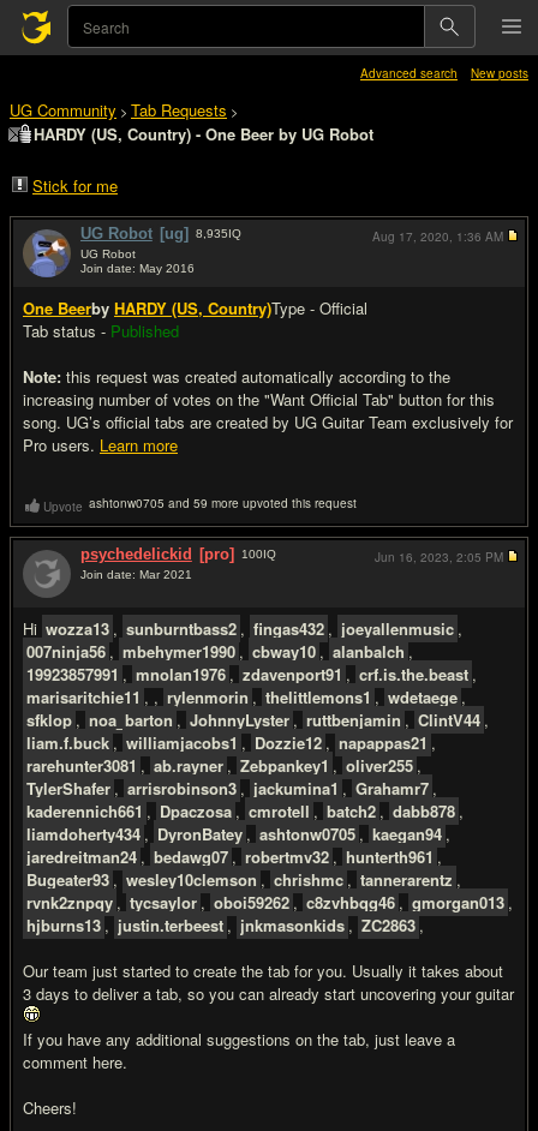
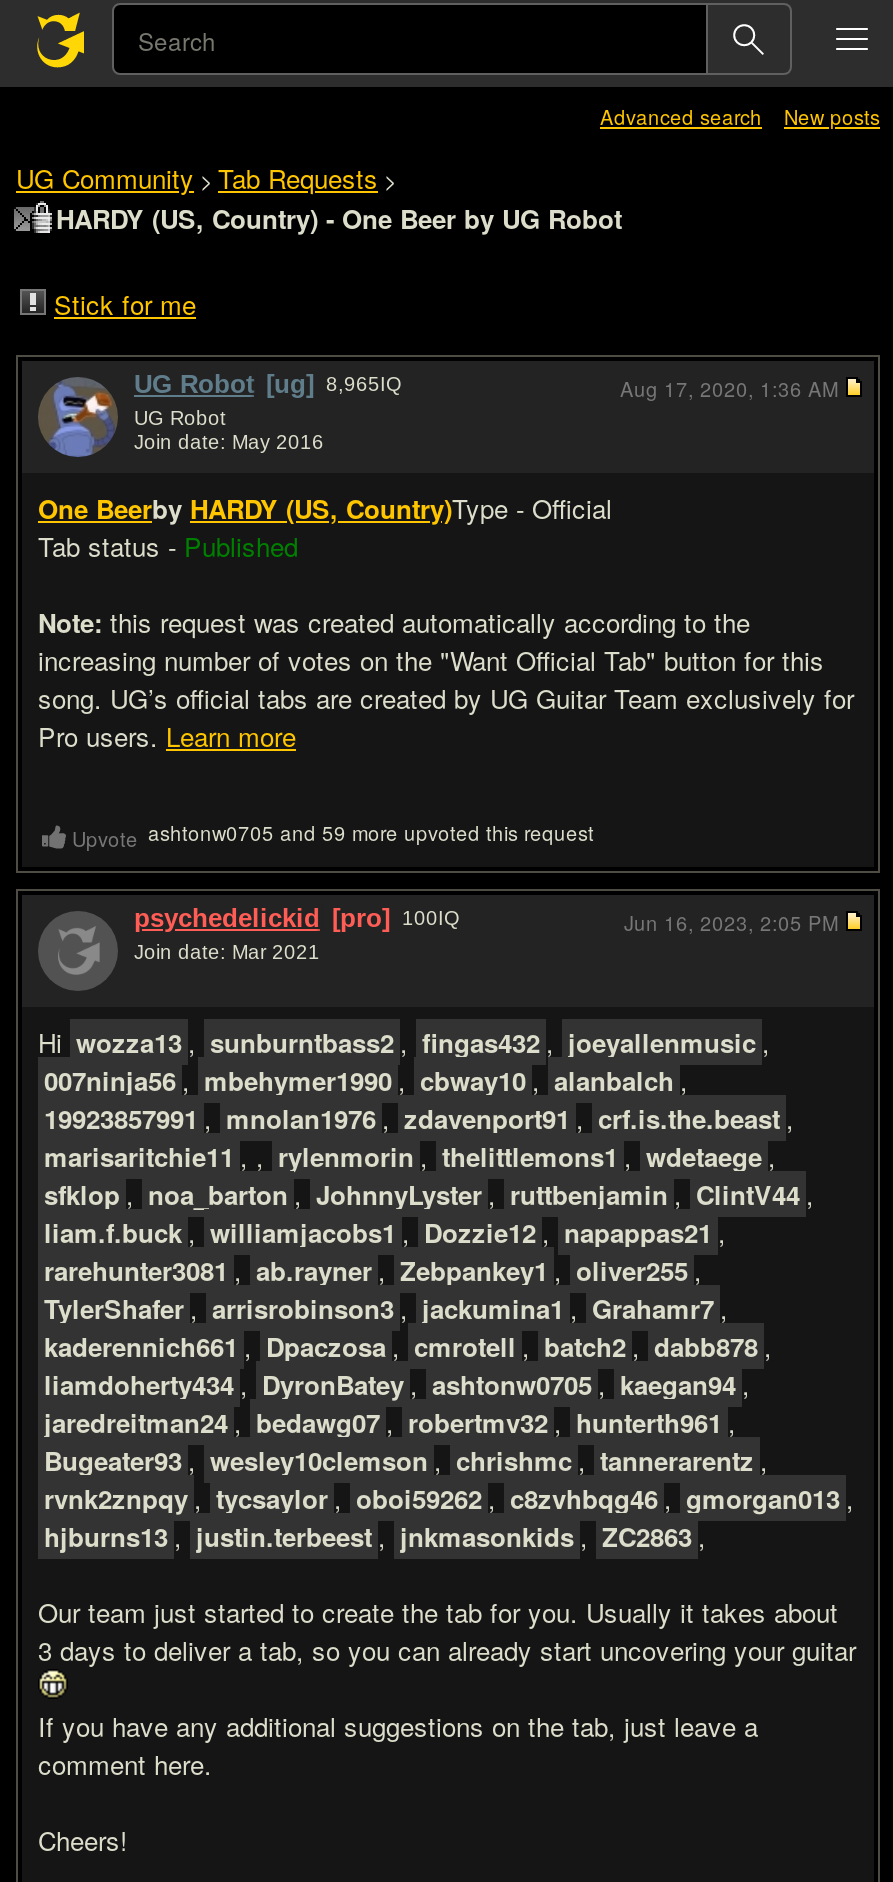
- UG Robot [ug] 8,935IQ
+ UG Robot [ug] 8,965IQ
